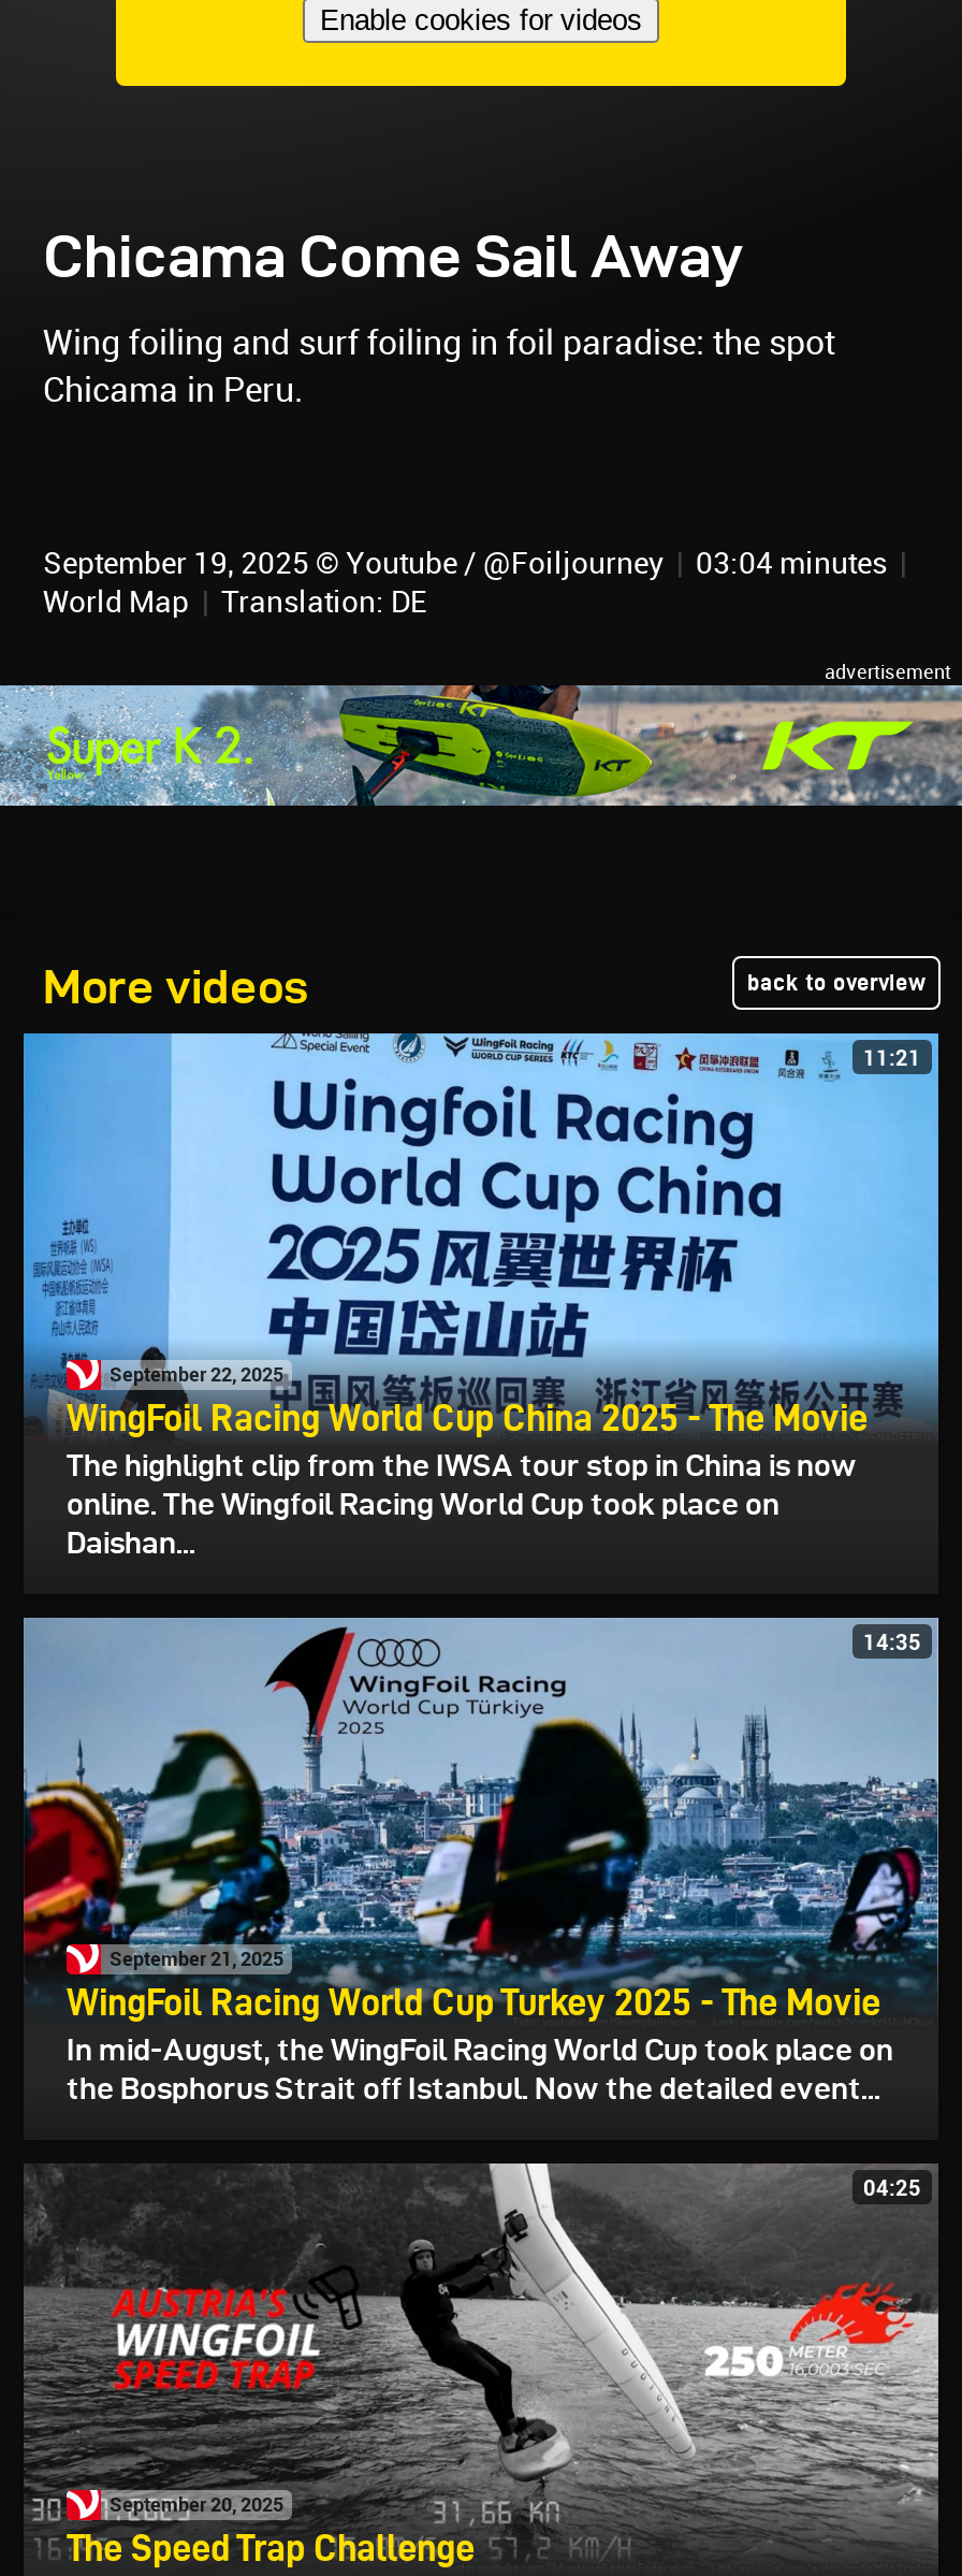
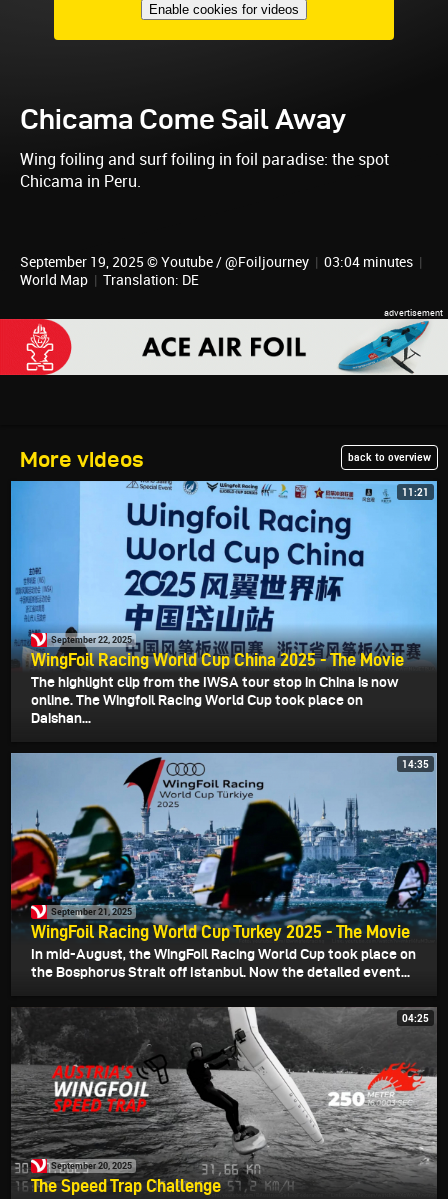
- [image]
+ [image]
